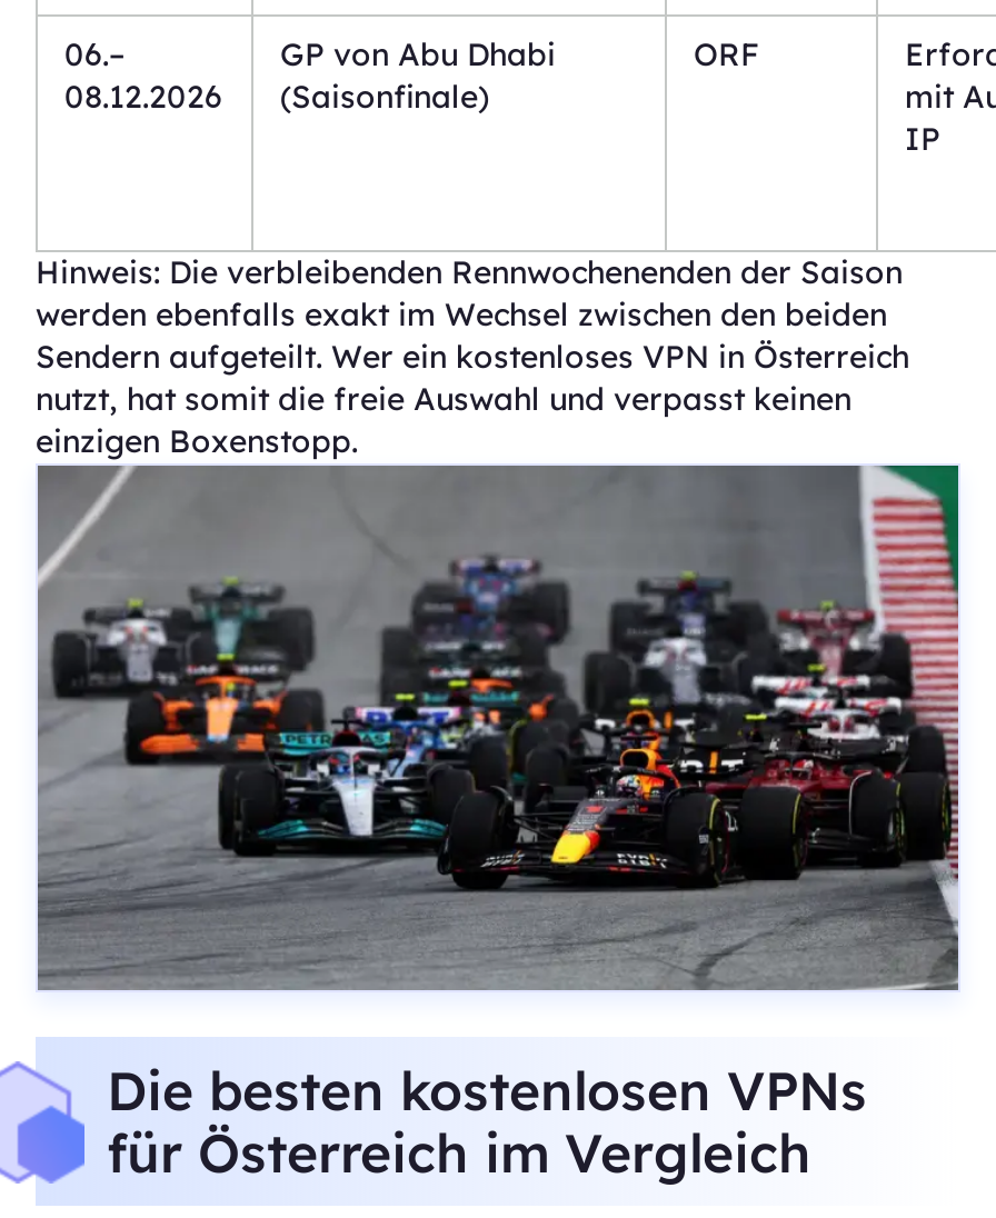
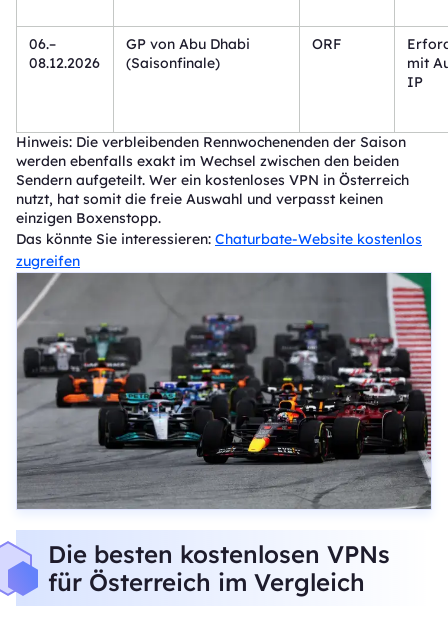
+ Das könnte Sie interessieren: Chaturbate-Website kostenlos
+ zugreifen
